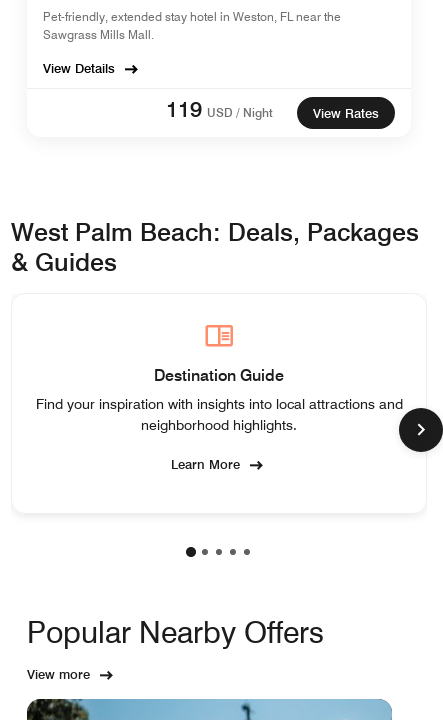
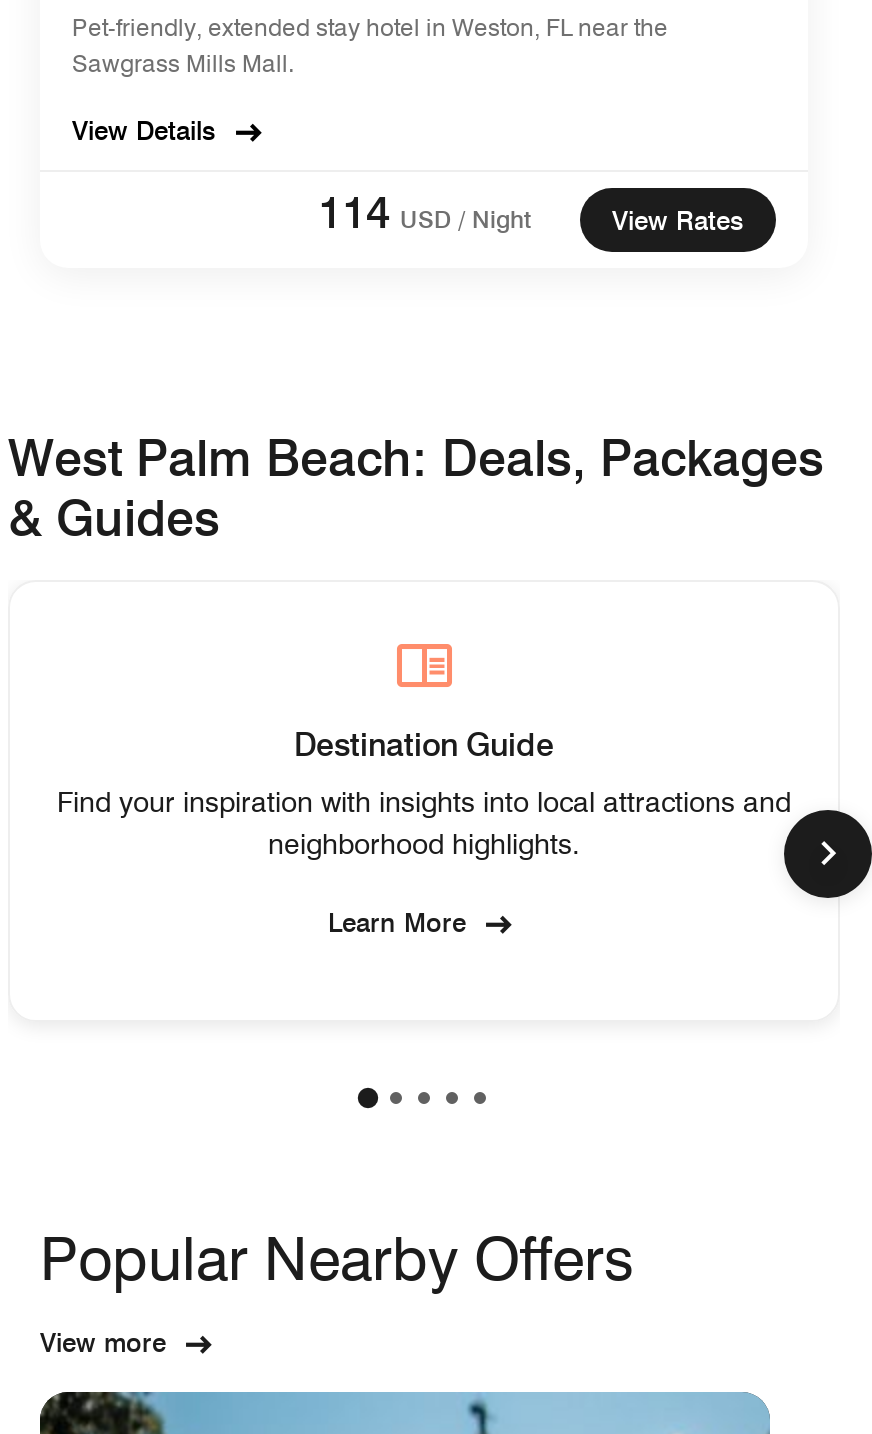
- 119 USD / Night
+ 114 USD / Night
